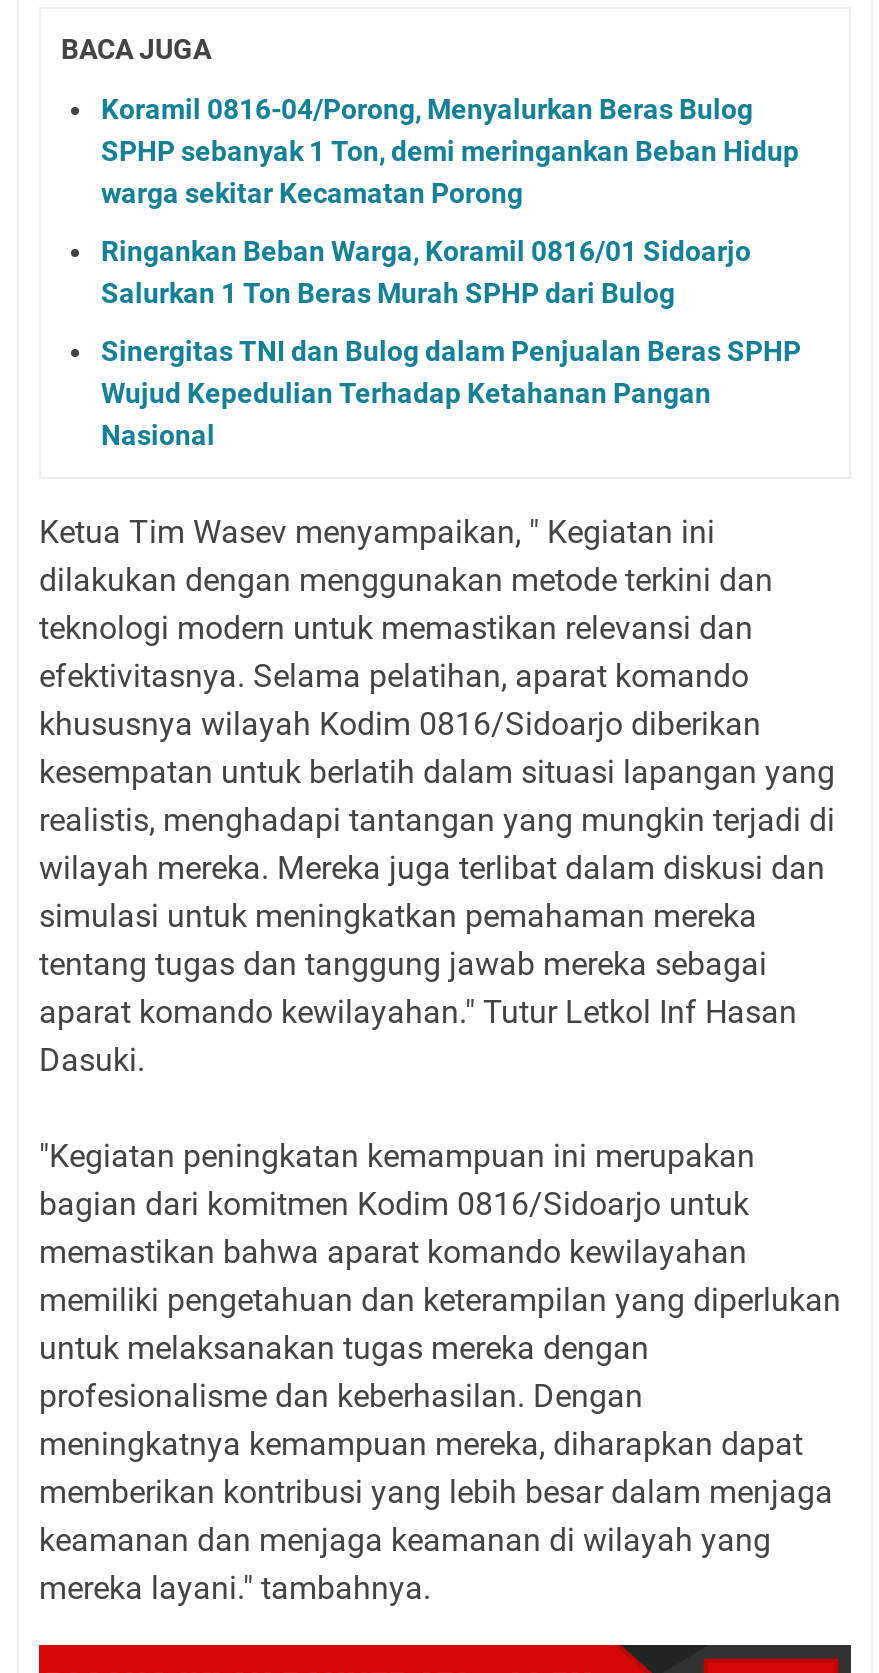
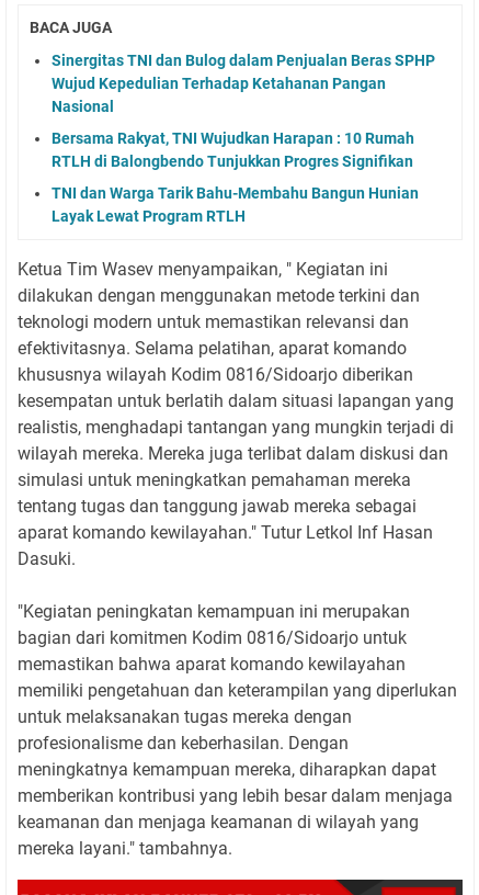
- Koramil 0816-04/Porong, Menyalurkan Beras Bulog
- SPHP sebanyak 1 Ton, demi meringankan Beban Hidup
- warga sekitar Kecamatan Porong
- Ringankan Beban Warga, Koramil 0816/01 Sidoarjo
- Salurkan 1 Ton Beras Murah SPHP dari Bulog

moved up: Sinergitas TNI dan Bulog dalam Penjualan Beras SPHP | Wujud Kepedulian Terhadap Ketahanan Pangan | Nasional

+ Bersama Rakyat, TNI Wujudkan Harapan : 10 Rumah
+ RTLH di Balongbendo Tunjukkan Progres Signifikan
+ TNI dan Warga Tarik Bahu-Membahu Bangun Hunian
+ Layak Lewat Program RTLH
